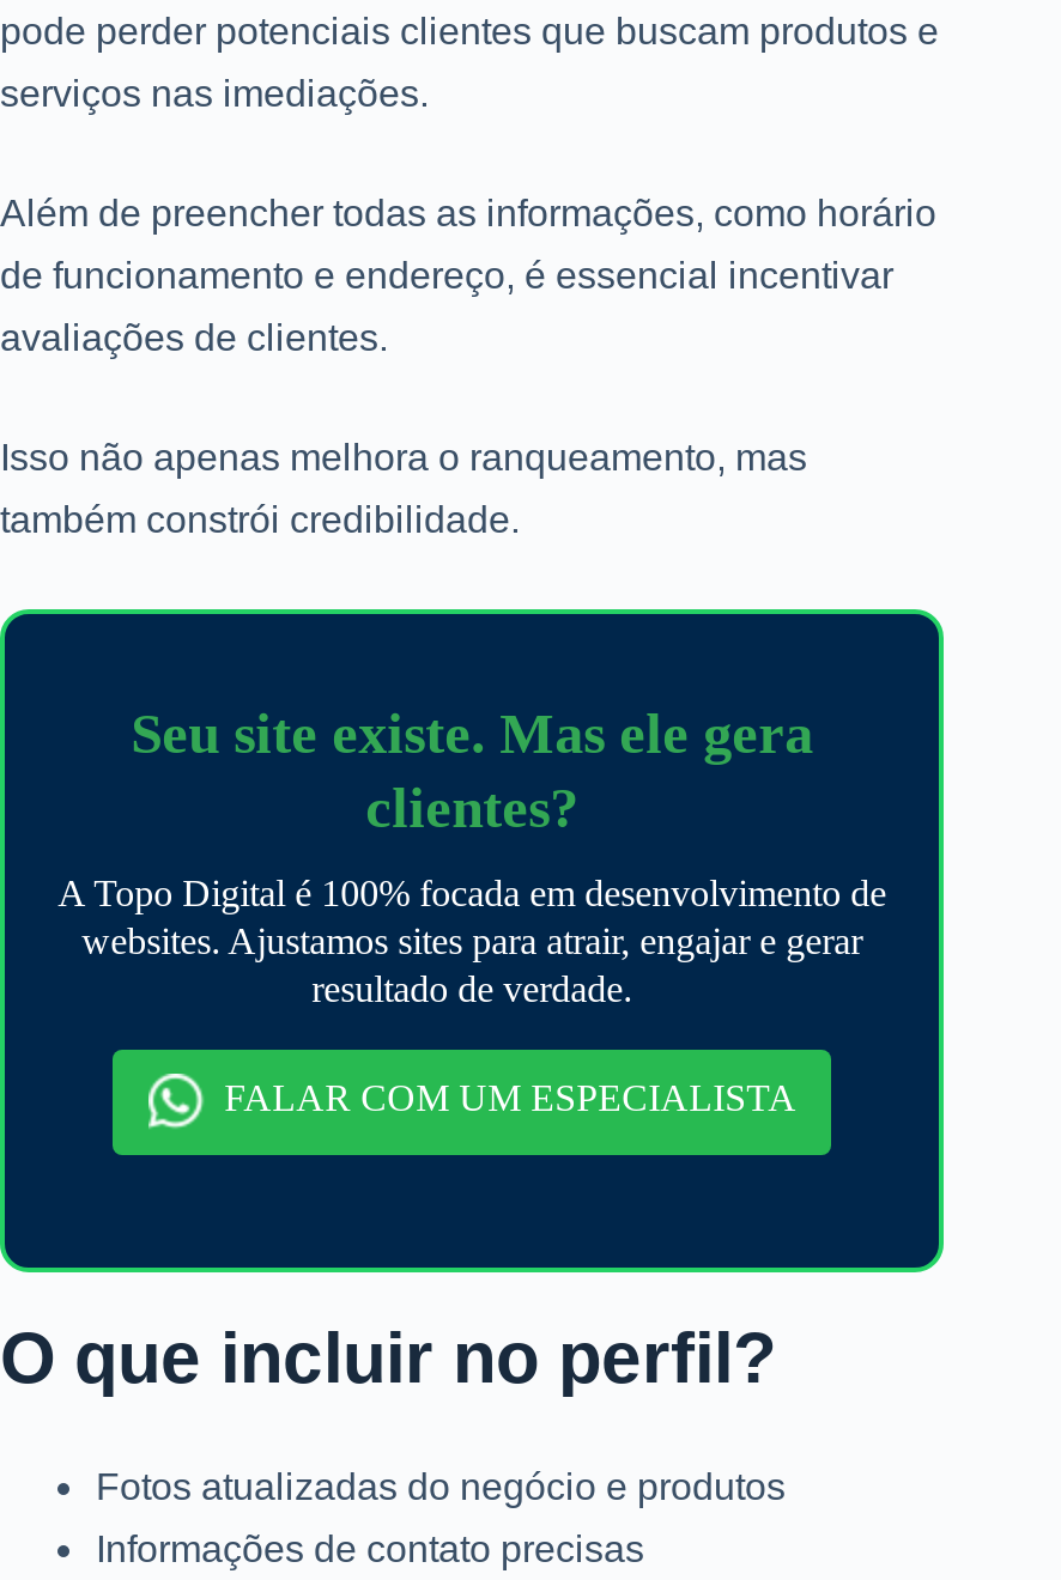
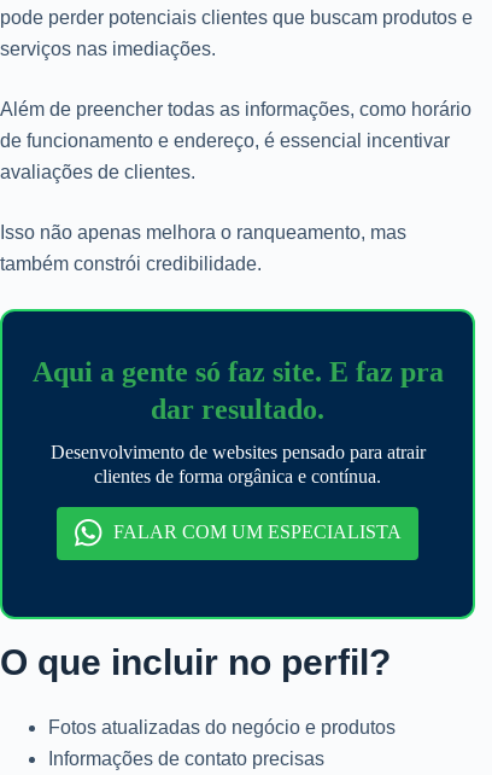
- Seu site existe. Mas ele gera
- clientes?
+ Aqui a gente só faz site. E faz pra
+ dar resultado.

- A Topo Digital é 100% focada em desenvolvimento de
- websites. Ajustamos sites para atrair, engajar e gerar
- resultado de verdade.
+ Desenvolvimento de websites pensado para atrair
+ clientes de forma orgânica e contínua.
